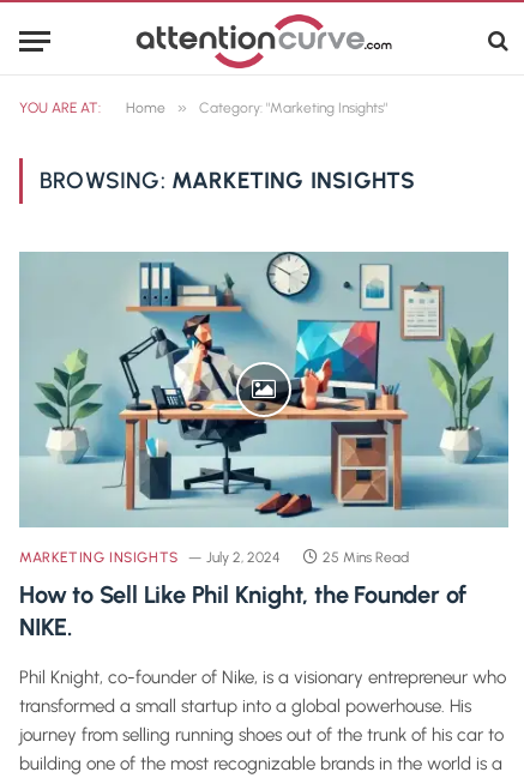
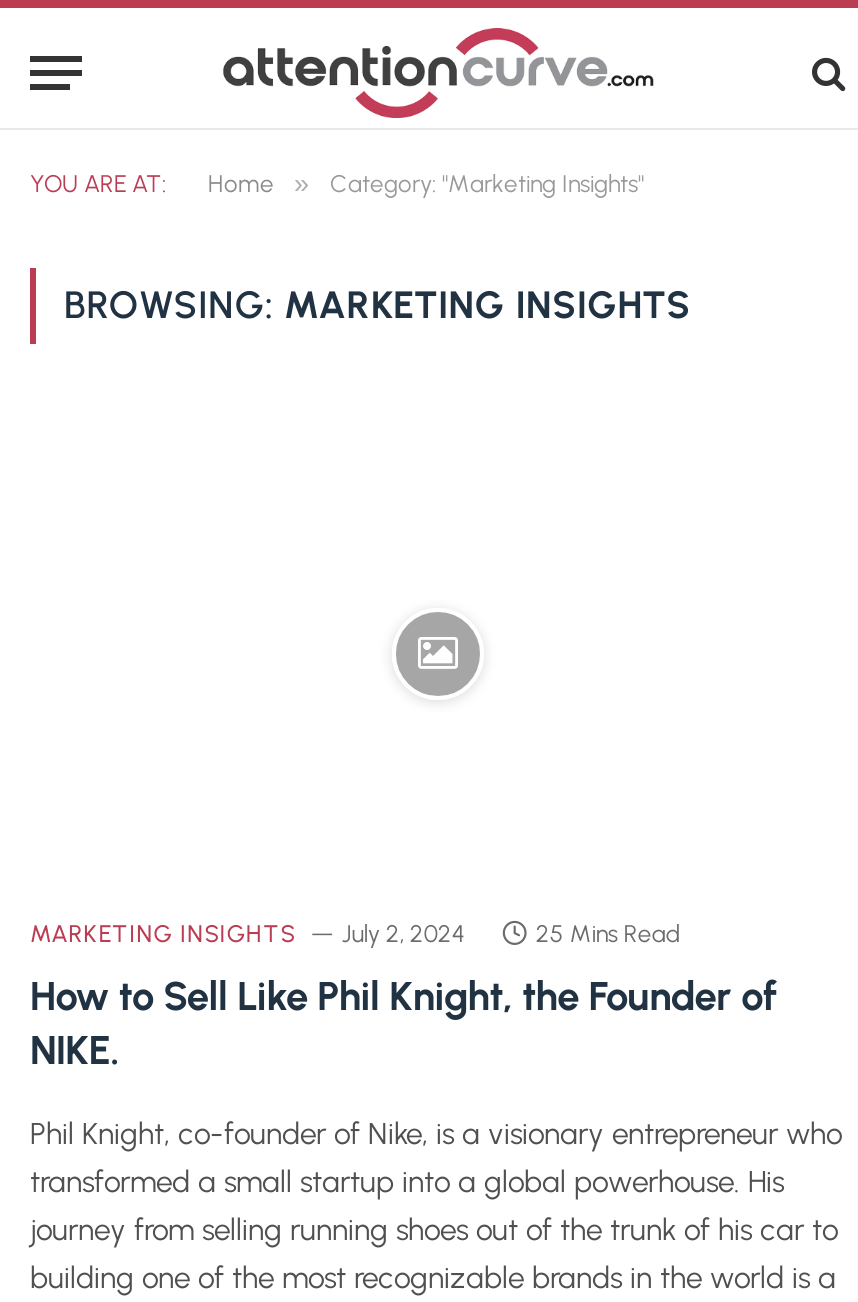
- [image]
